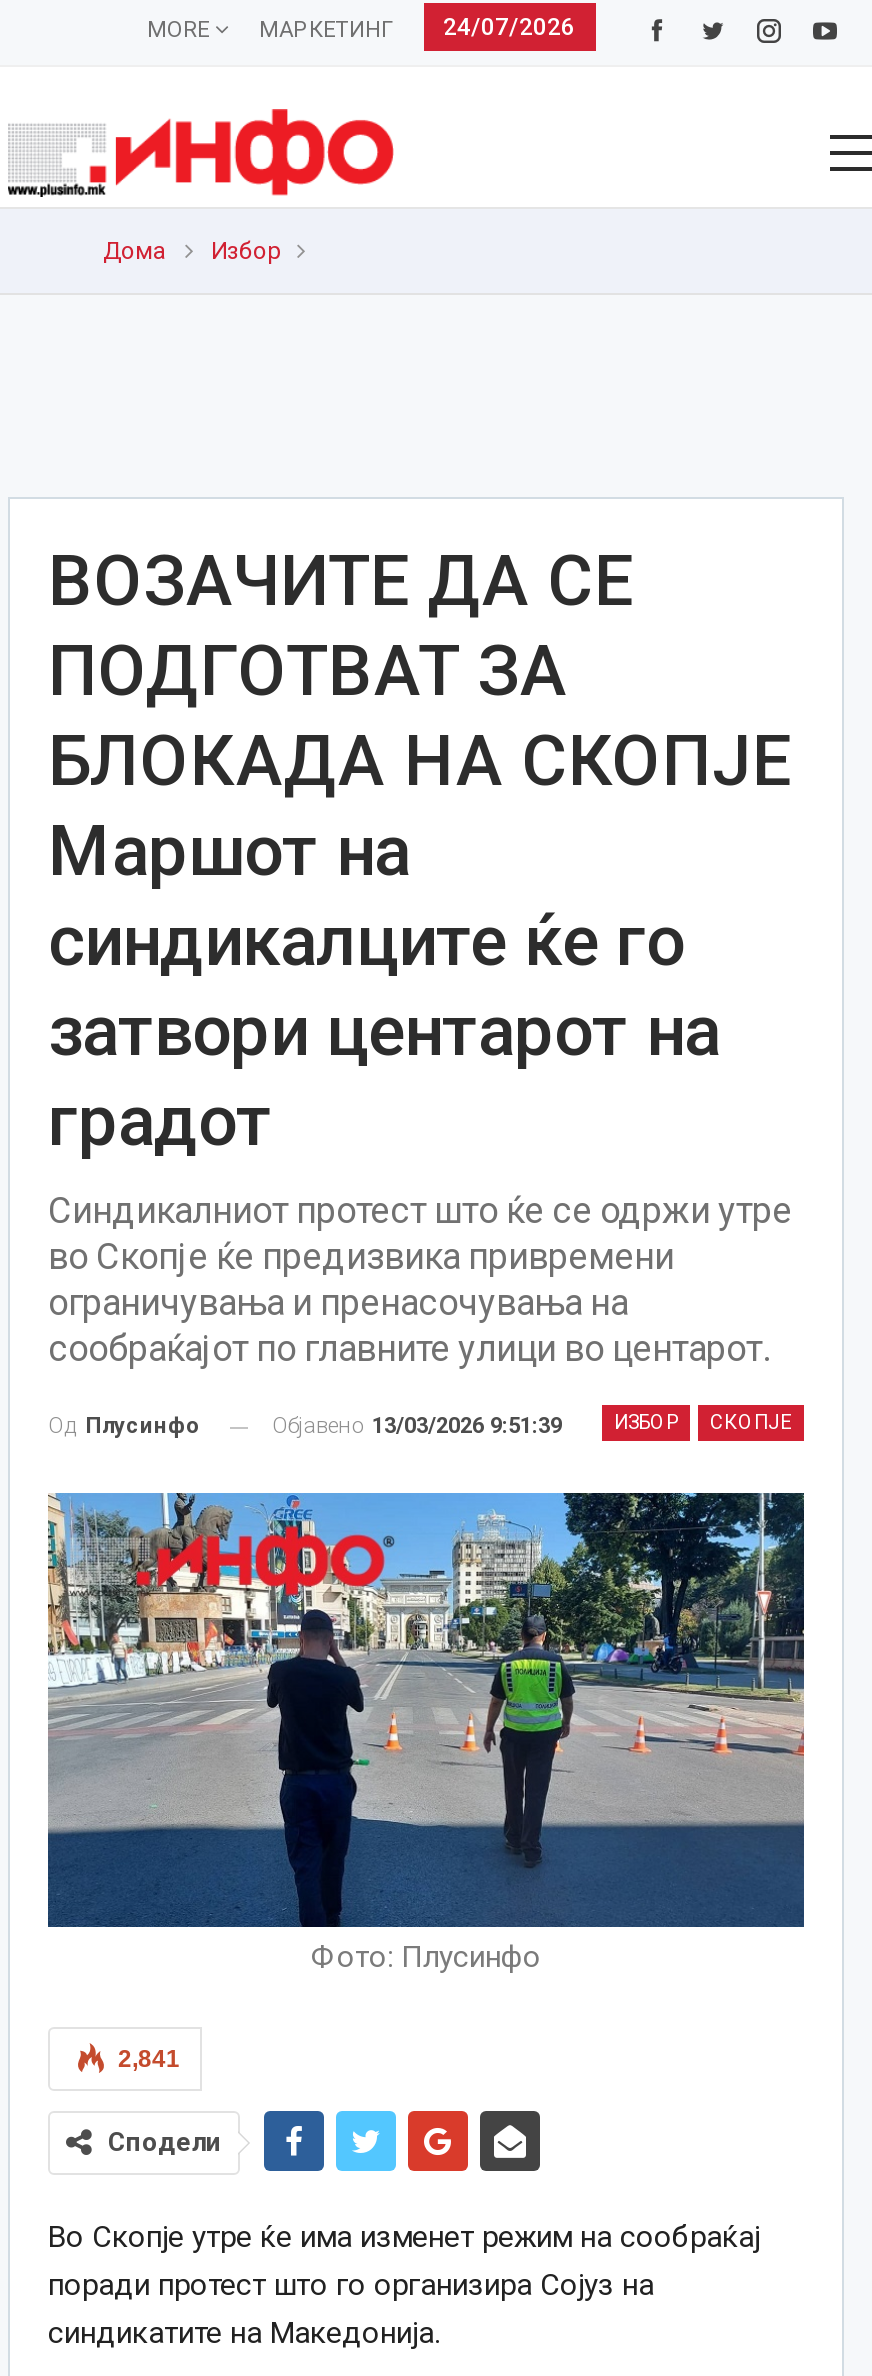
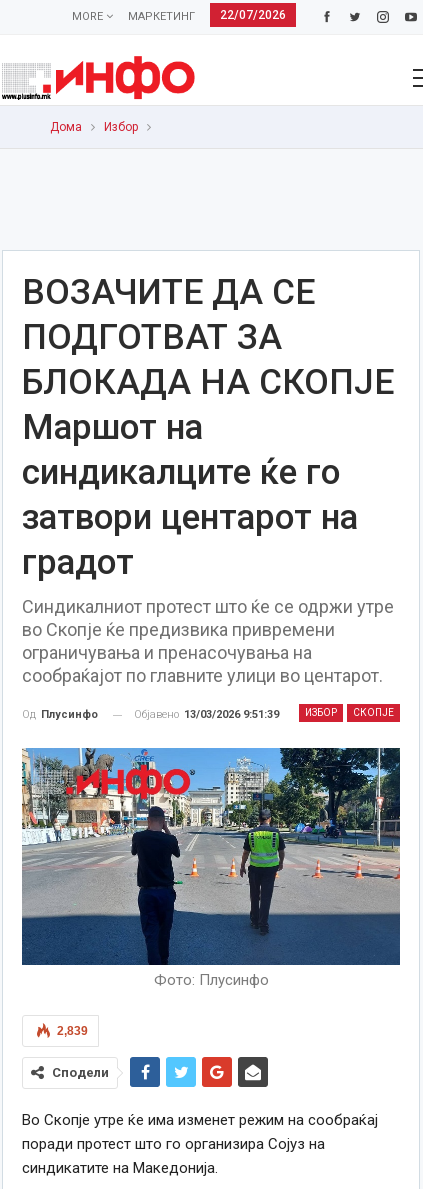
- MORE МАРКЕТИНГ 24/07/2026
+ MORE МАРКЕТИНГ 22/07/2026

- 2,841
+ 2,839
